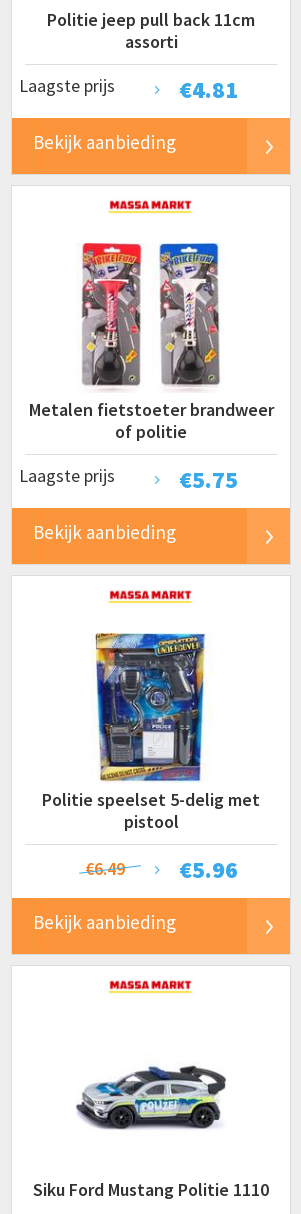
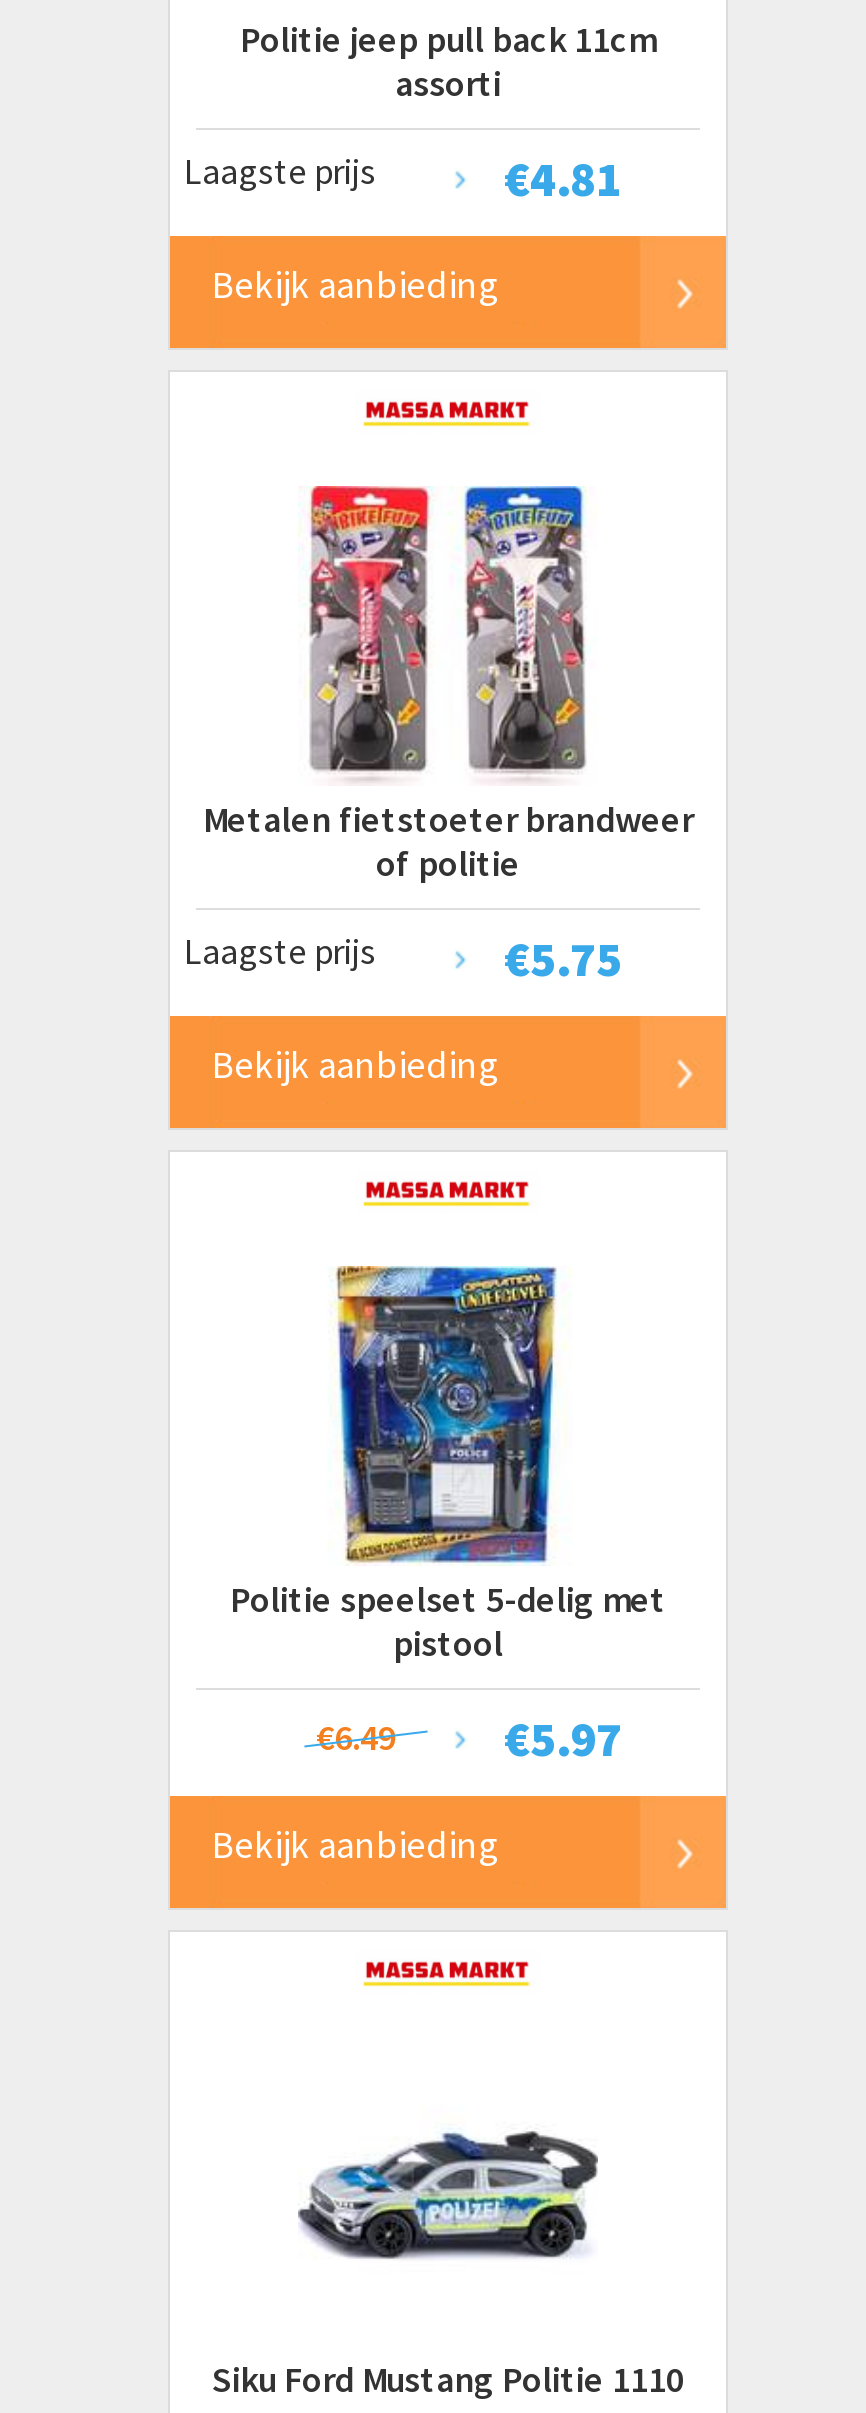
- €5.96
+ €5.97
